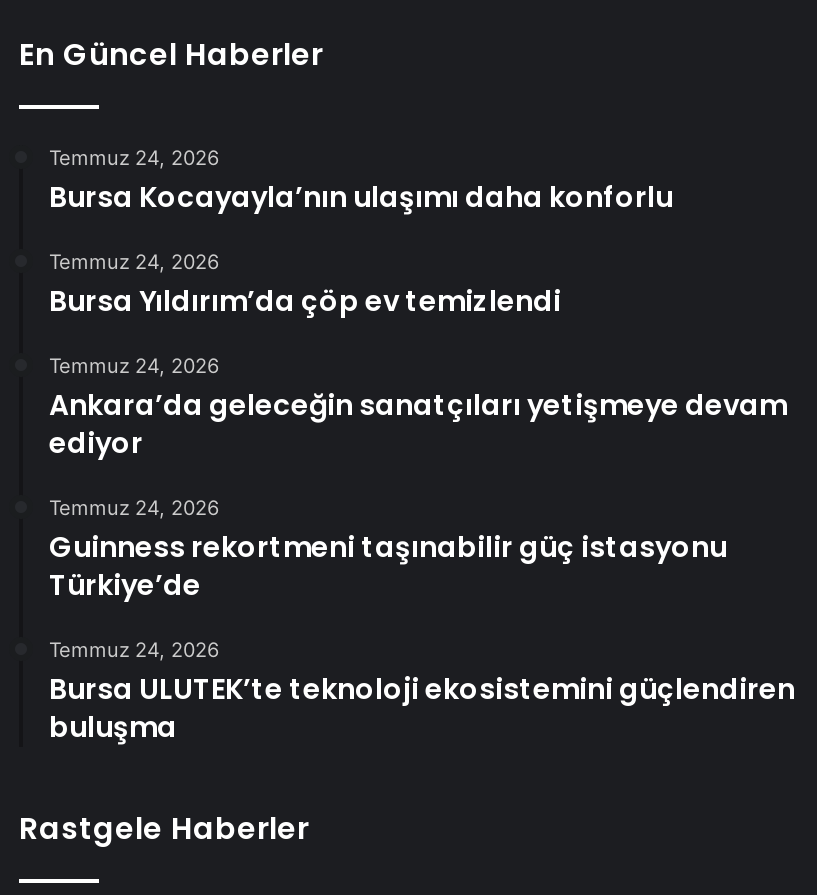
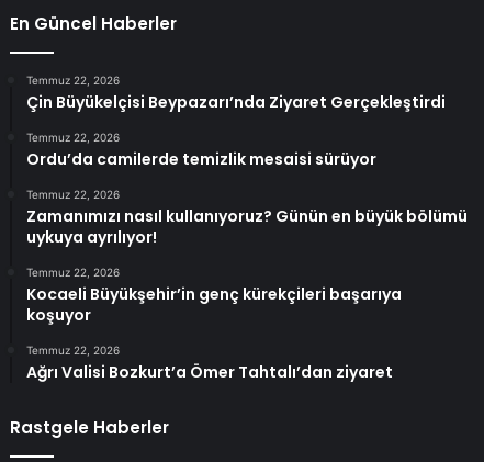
- Temmuz 24, 2026
- Bursa Kocayayla’nın ulaşımı daha konforlu
+ Temmuz 22, 2026
+ Çin Büyükelçisi Beypazarı’nda Ziyaret Gerçekleştirdi

- Temmuz 24, 2026
- Bursa Yıldırım’da çöp ev temizlendi
+ Temmuz 22, 2026
+ Ordu’da camilerde temizlik mesaisi sürüyor

- Temmuz 24, 2026
- Ankara’da geleceğin sanatçıları yetişmeye devam
- ediyor
+ Temmuz 22, 2026
+ Zamanımızı nasıl kullanıyoruz? Günün en büyük bölümü
+ uykuya ayrılıyor!

- Temmuz 24, 2026
- Guinness rekortmeni taşınabilir güç istasyonu
- Türkiye’de
+ Temmuz 22, 2026
+ Kocaeli Büyükşehir’in genç kürekçileri başarıya
+ koşuyor

- Temmuz 24, 2026
- Bursa ULUTEK’te teknoloji ekosistemini güçlendiren
- buluşma
+ Temmuz 22, 2026
+ Ağrı Valisi Bozkurt’a Ömer Tahtalı’dan ziyaret
